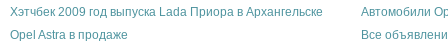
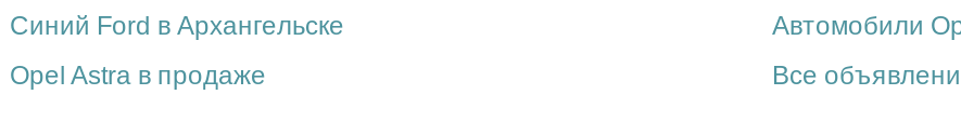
- Хэтчбек 2009 год выпуска Lada Приора в Архангельске
+ Синий Ford в Архангельске
